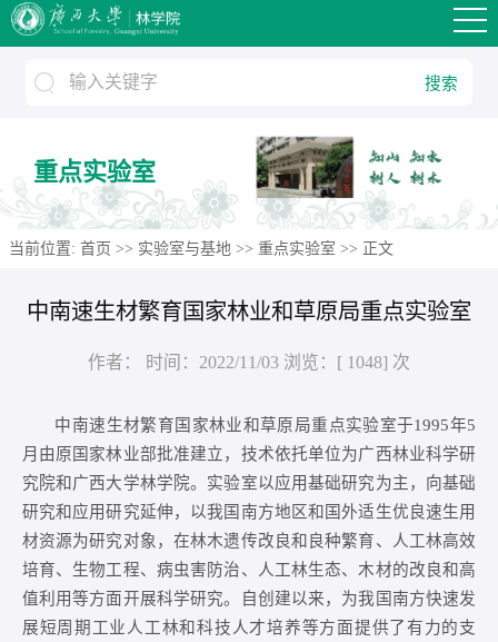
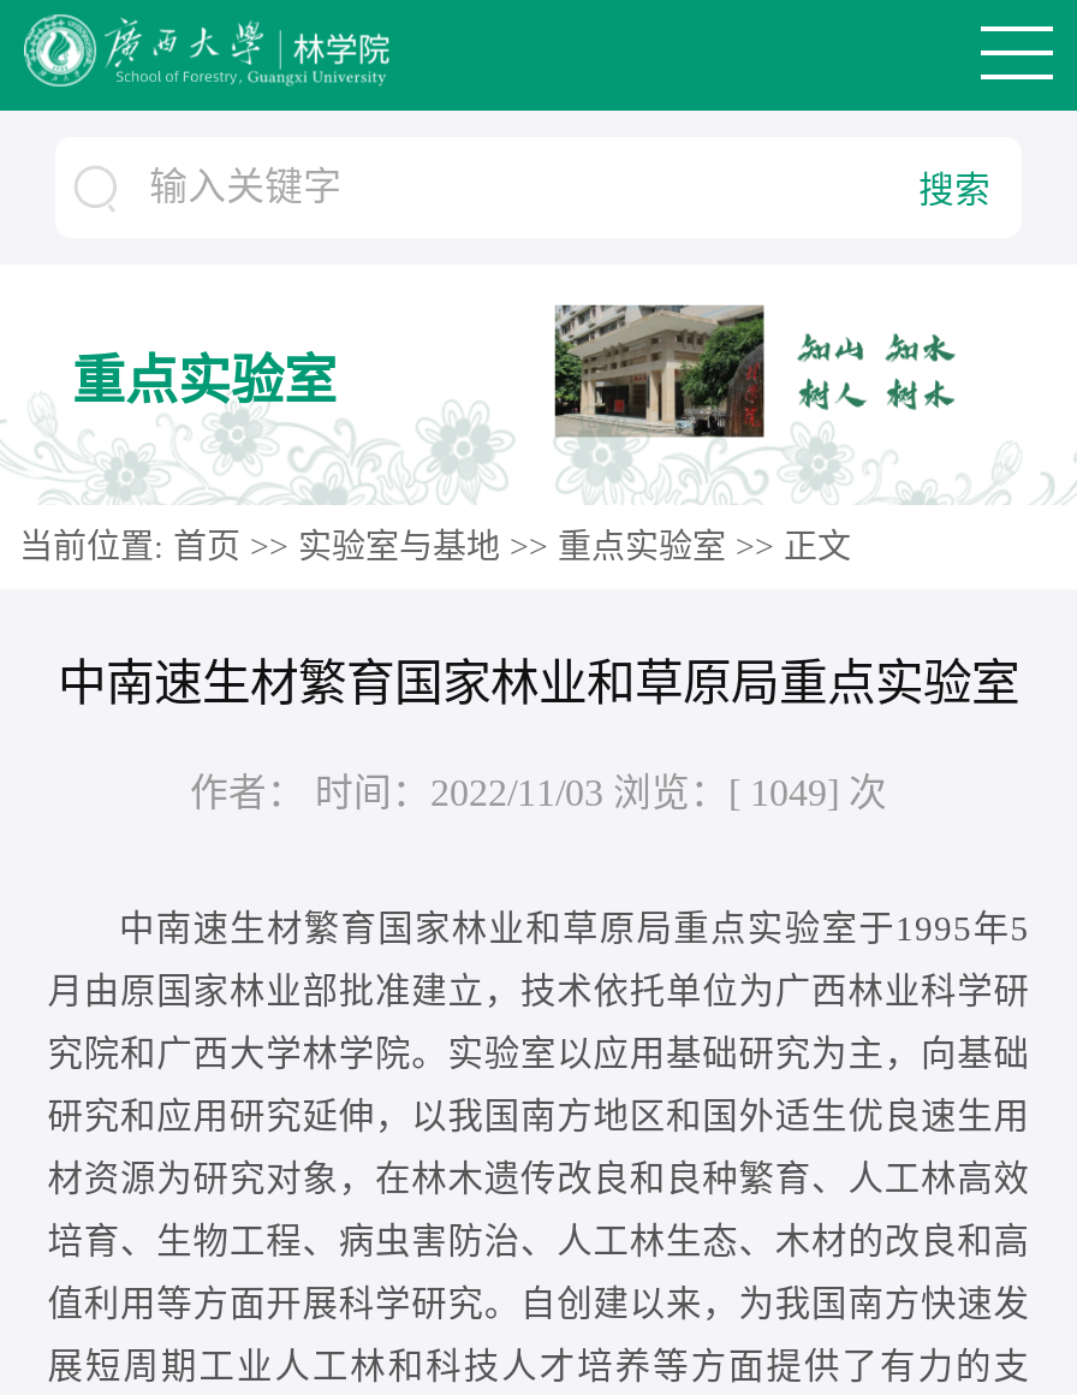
- 作者： 时间：2022/11/03 浏览：[1048] 次
+ 作者： 时间：2022/11/03 浏览：[1049] 次
